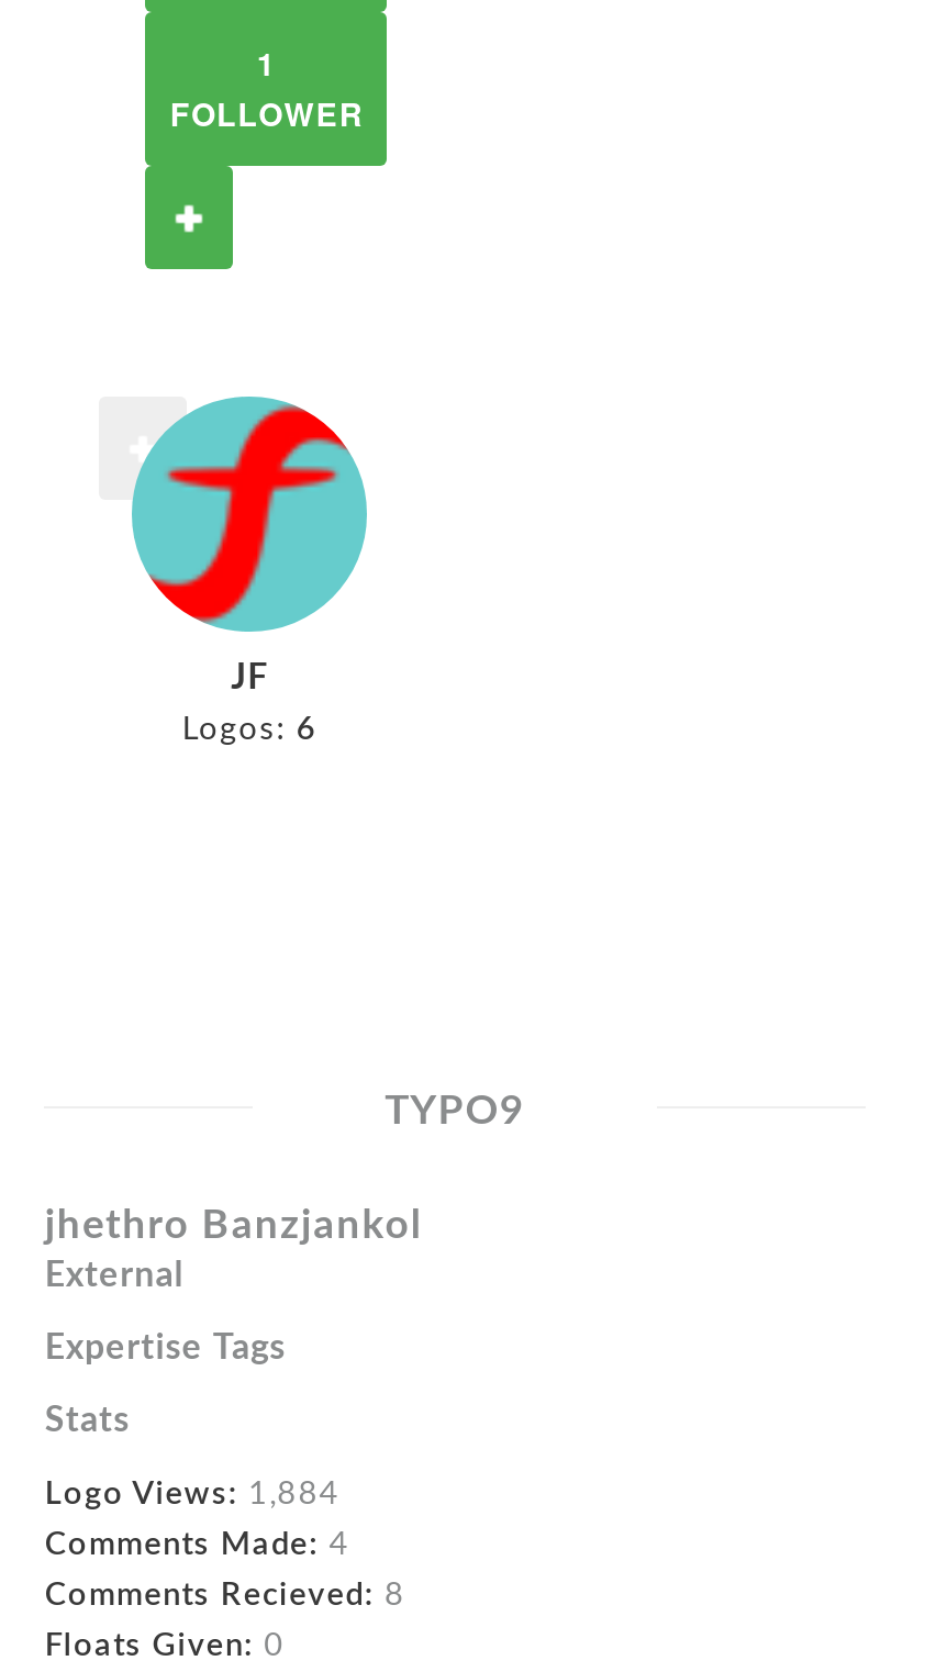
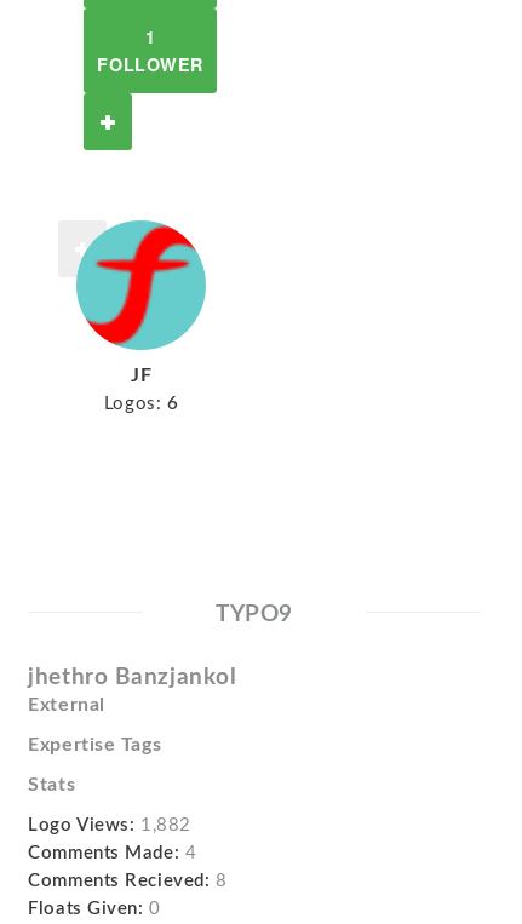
- Logo Views: 1,884
+ Logo Views: 1,882
